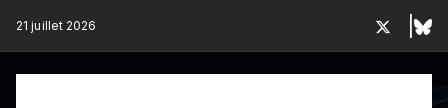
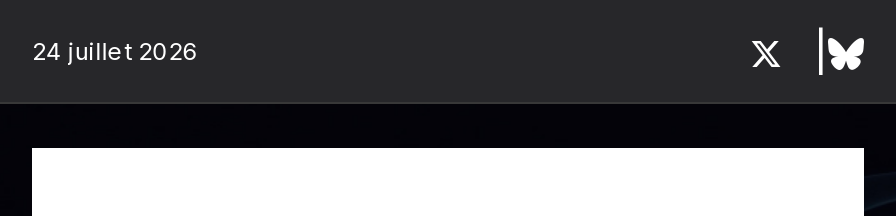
- 21 juillet 2026
+ 24 juillet 2026
